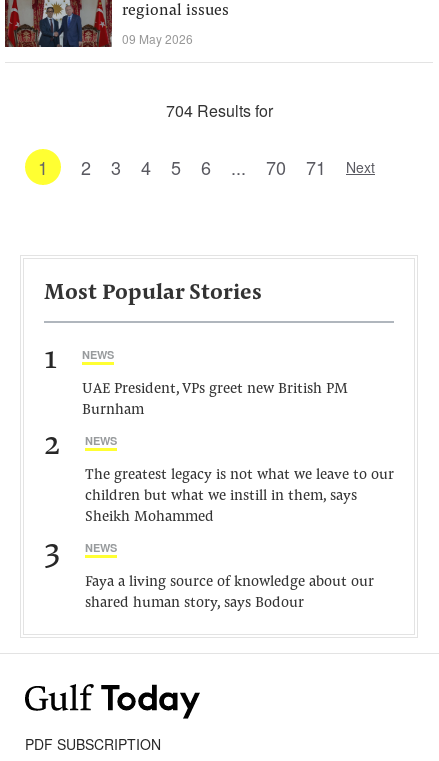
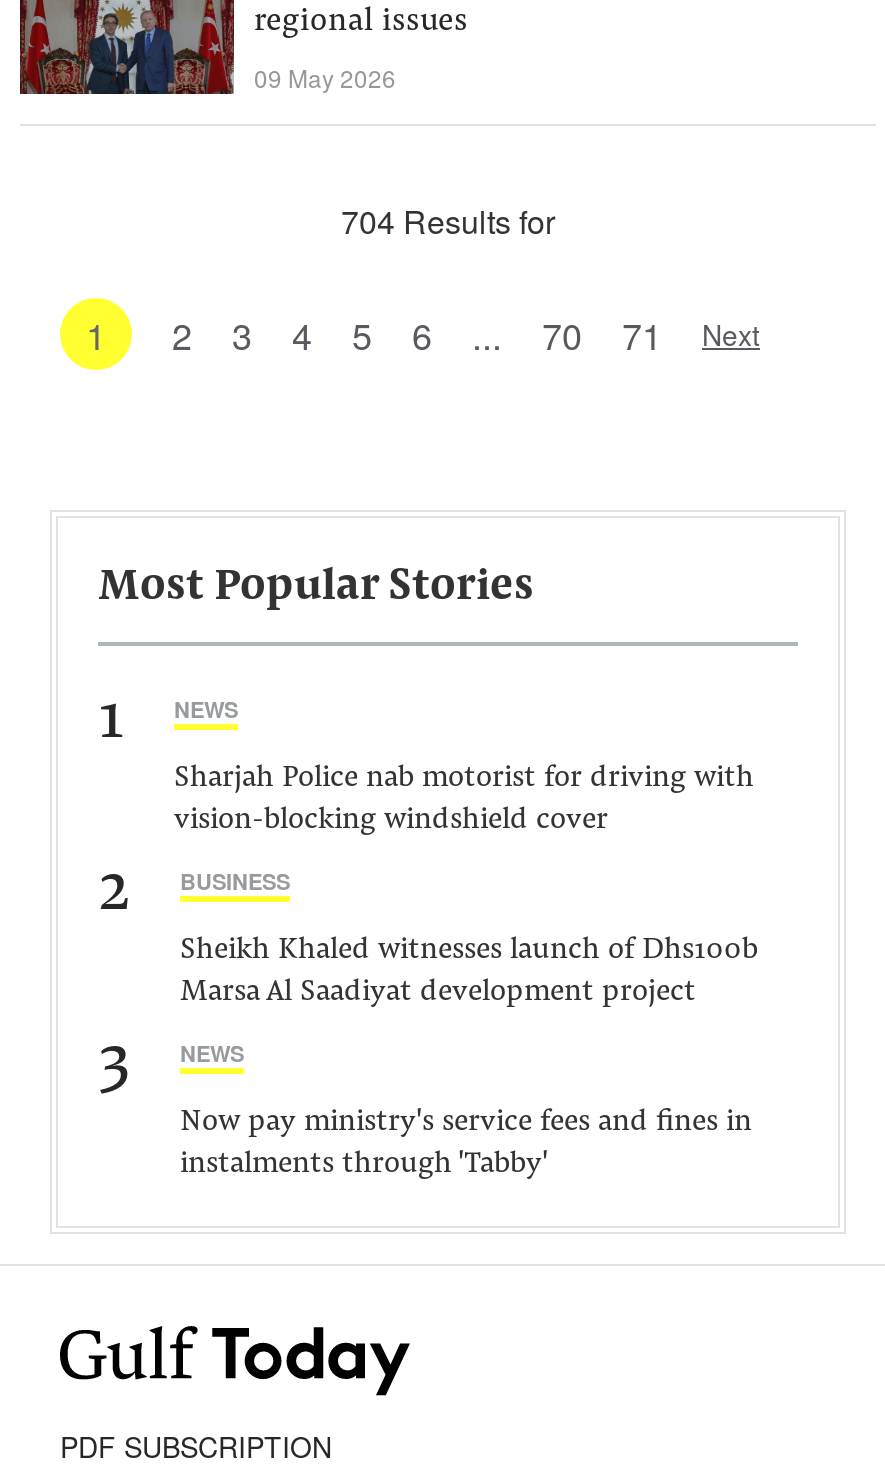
- UAE President, VPs greet new British PM
- Burnham
+ Sharjah Police nab motorist for driving with
+ vision-blocking windshield cover

- NEWS
+ BUSINESS

- The greatest legacy is not what we leave to our
- children but what we instill in them, says
- Sheikh Mohammed
+ Sheikh Khaled witnesses launch of Dhs100b
+ Marsa Al Saadiyat development project

- Faya a living source of knowledge about our
- shared human story, says Bodour
+ Now pay ministry's service fees and fines in
+ instalments through 'Tabby'
